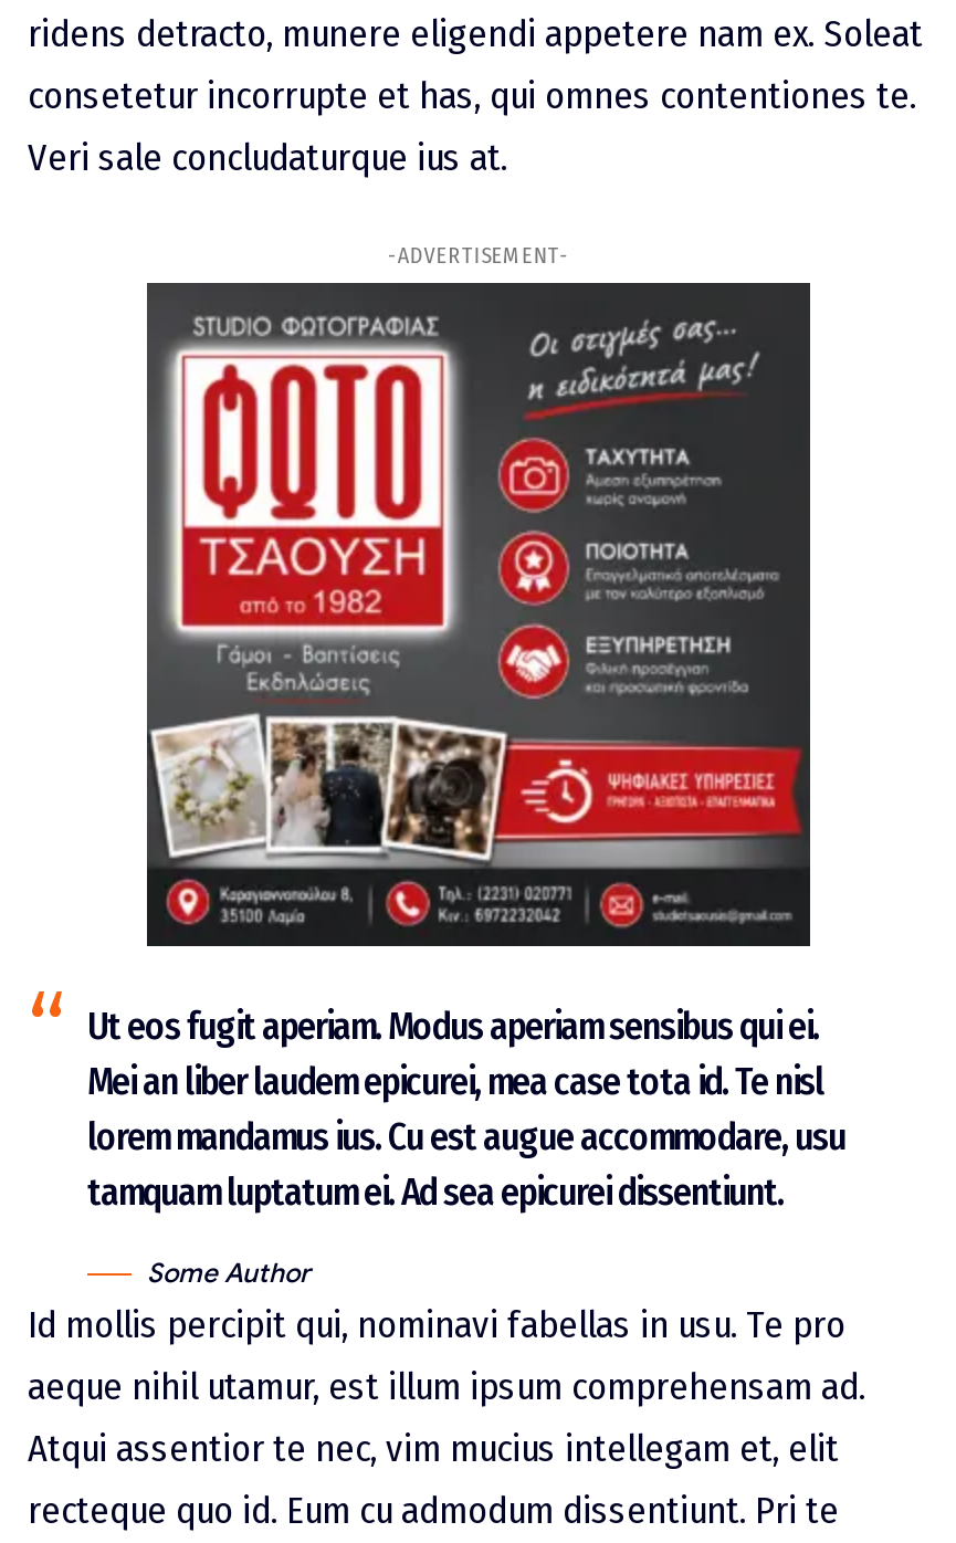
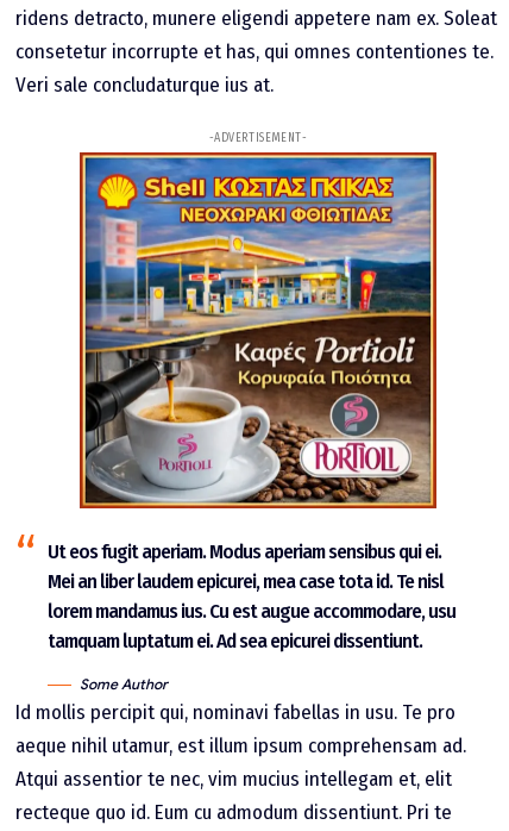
- [image]
+ [image]
